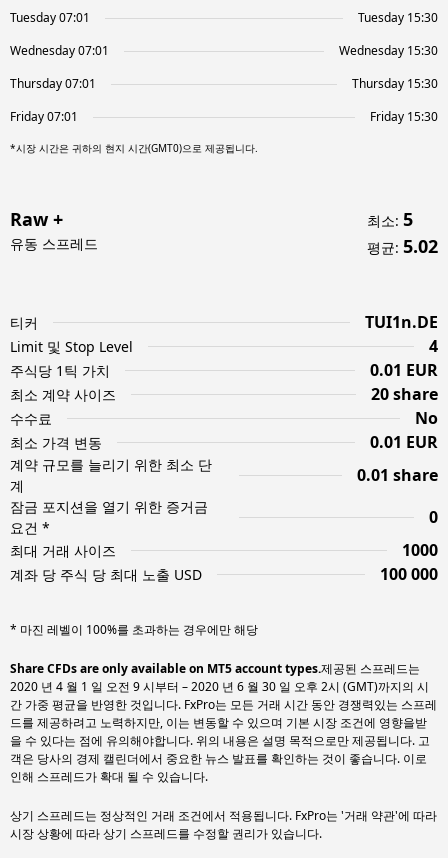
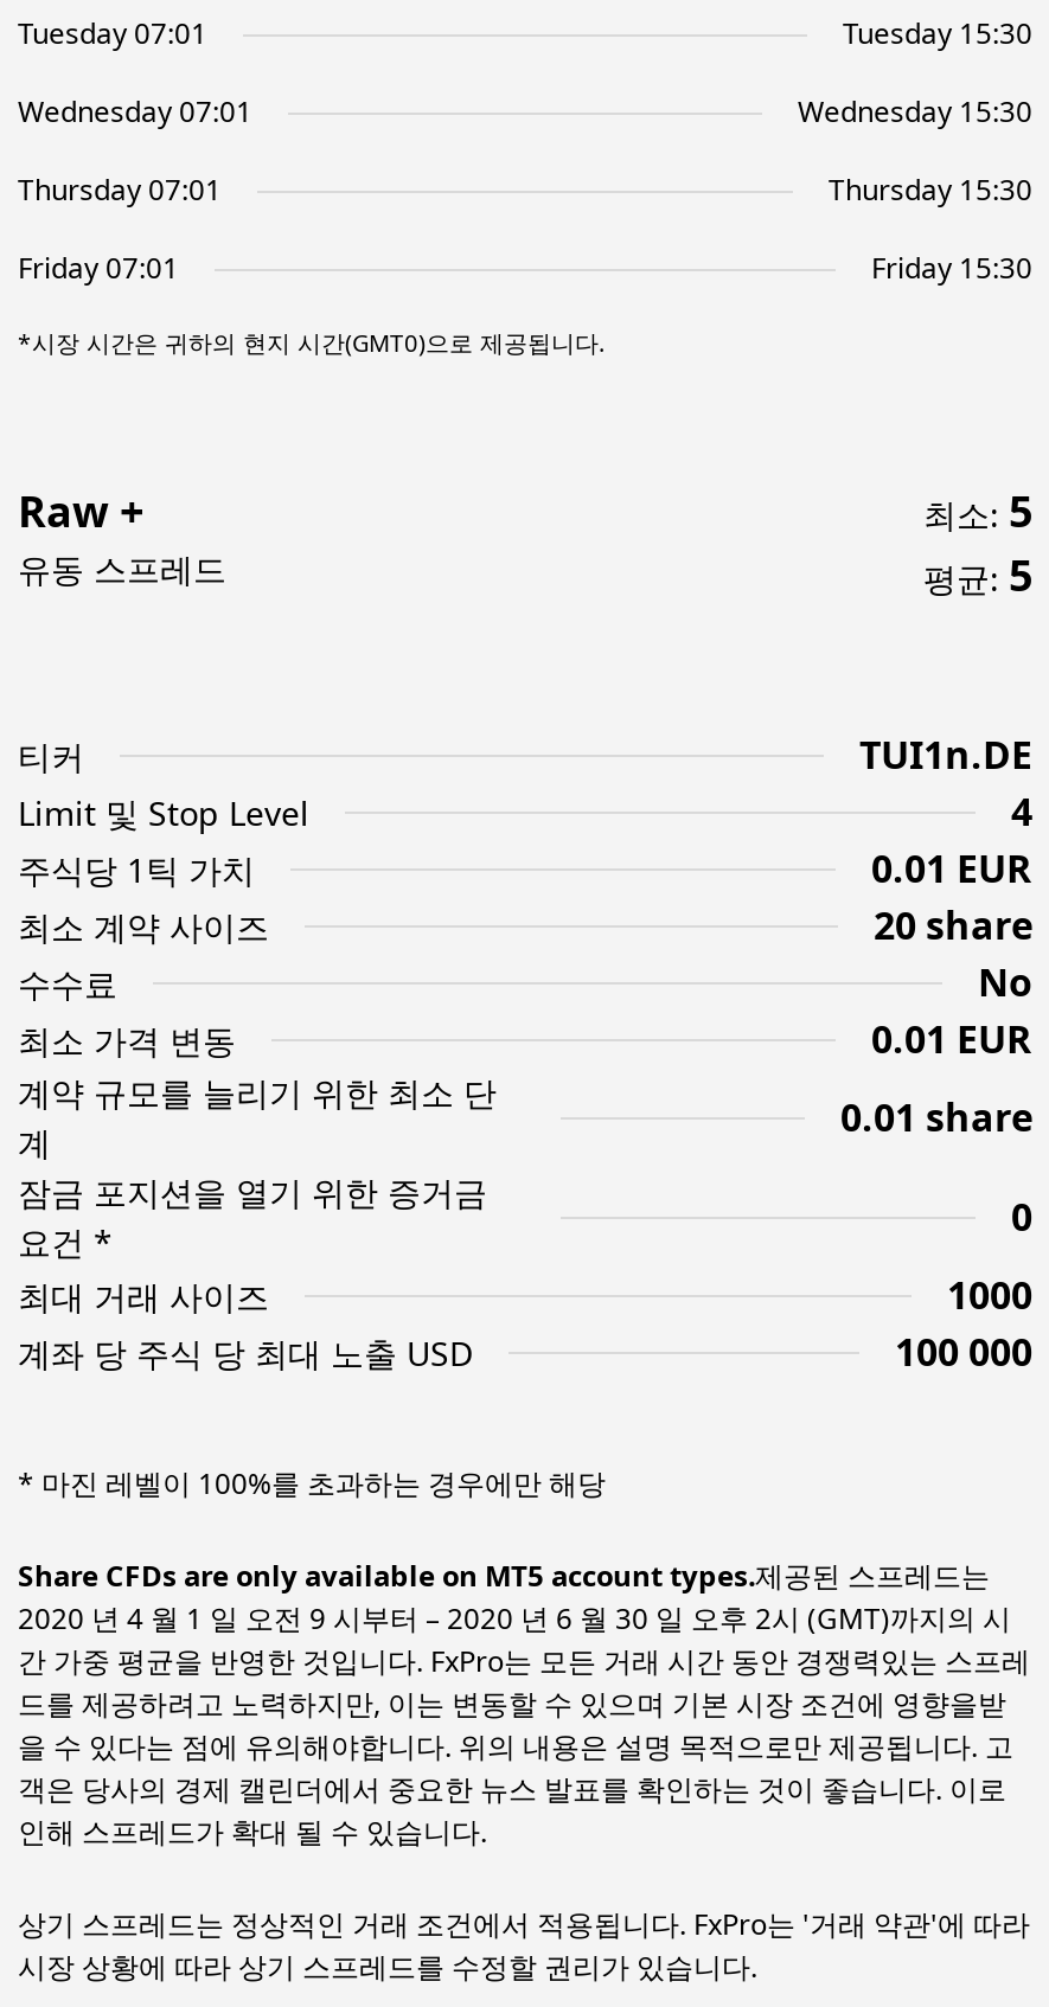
- 평균: 5.02
+ 평균: 5
